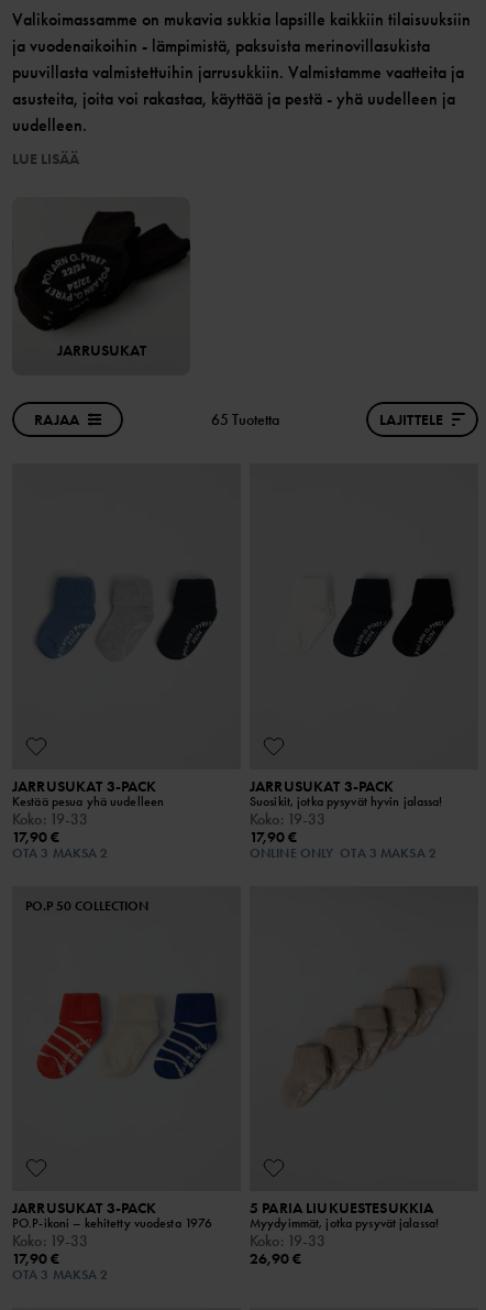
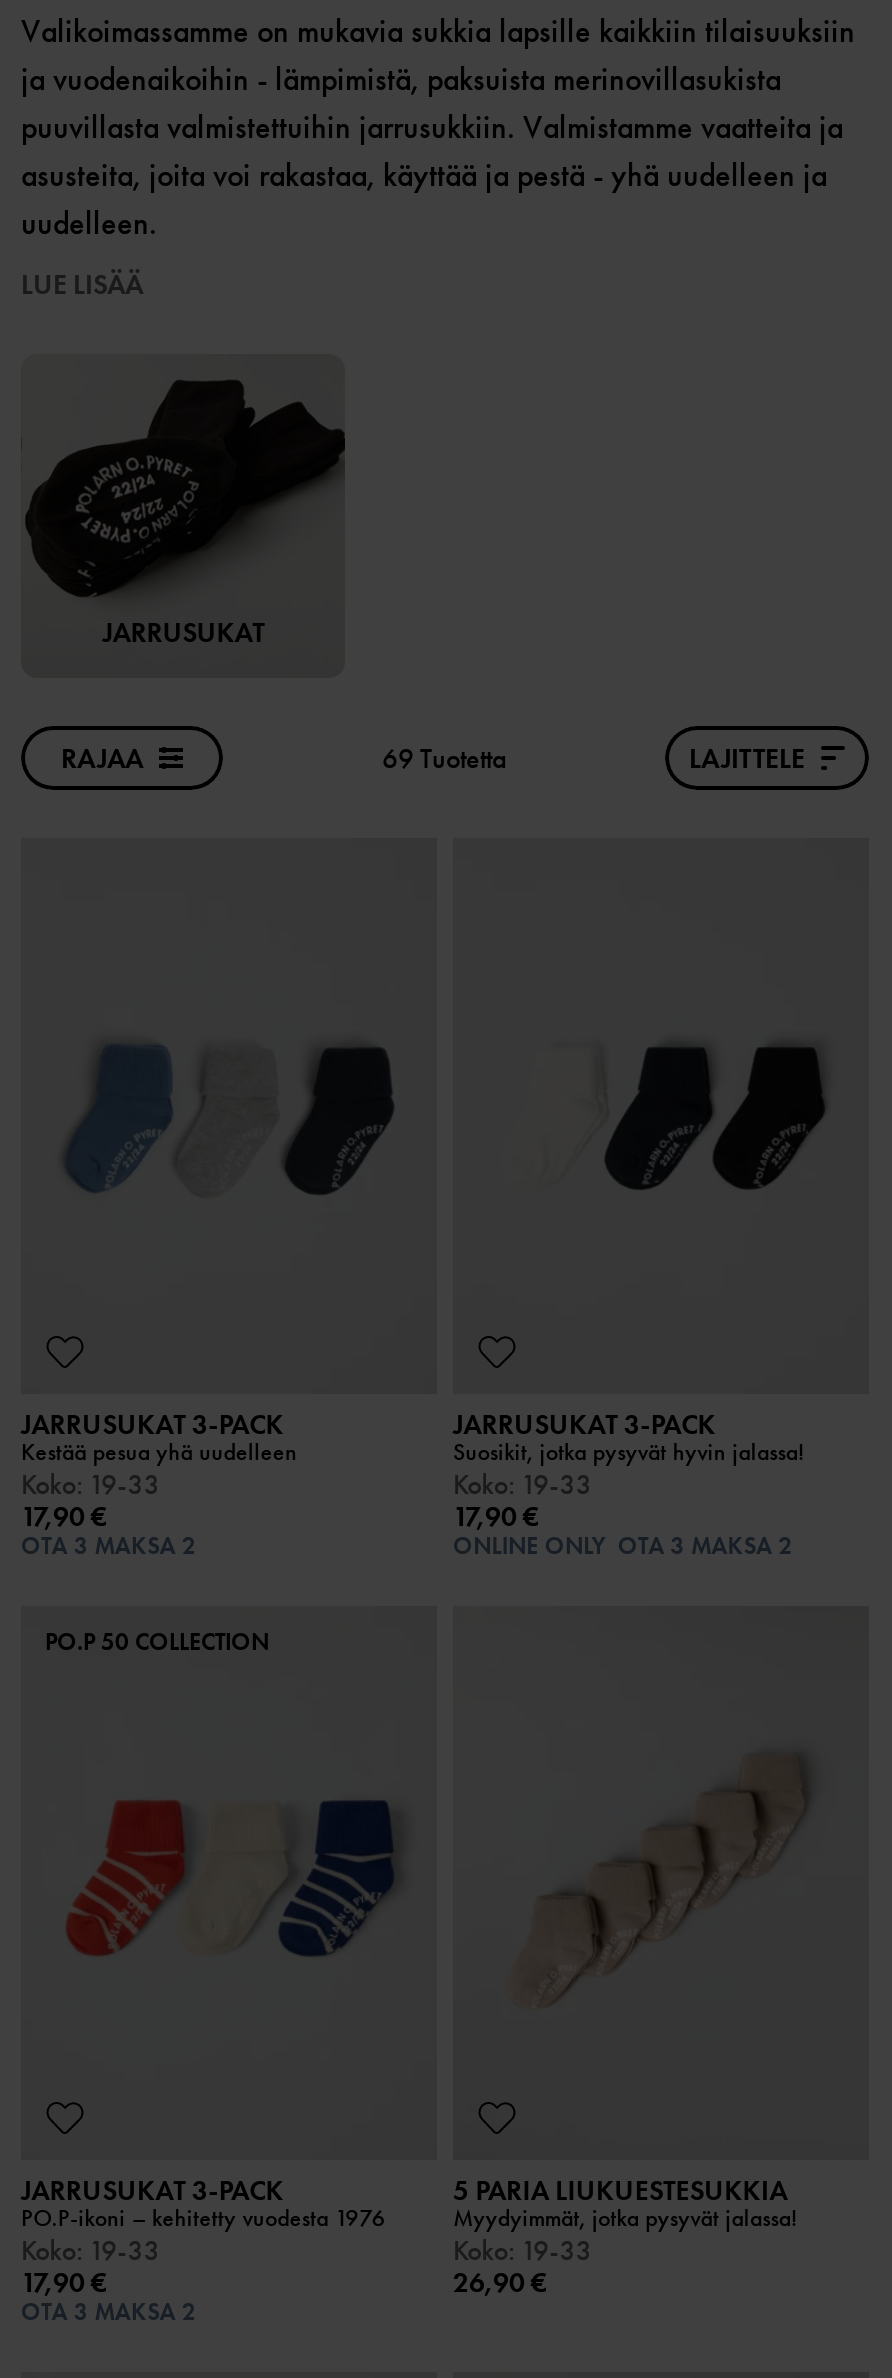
- 65 Tuotetta
+ 69 Tuotetta
